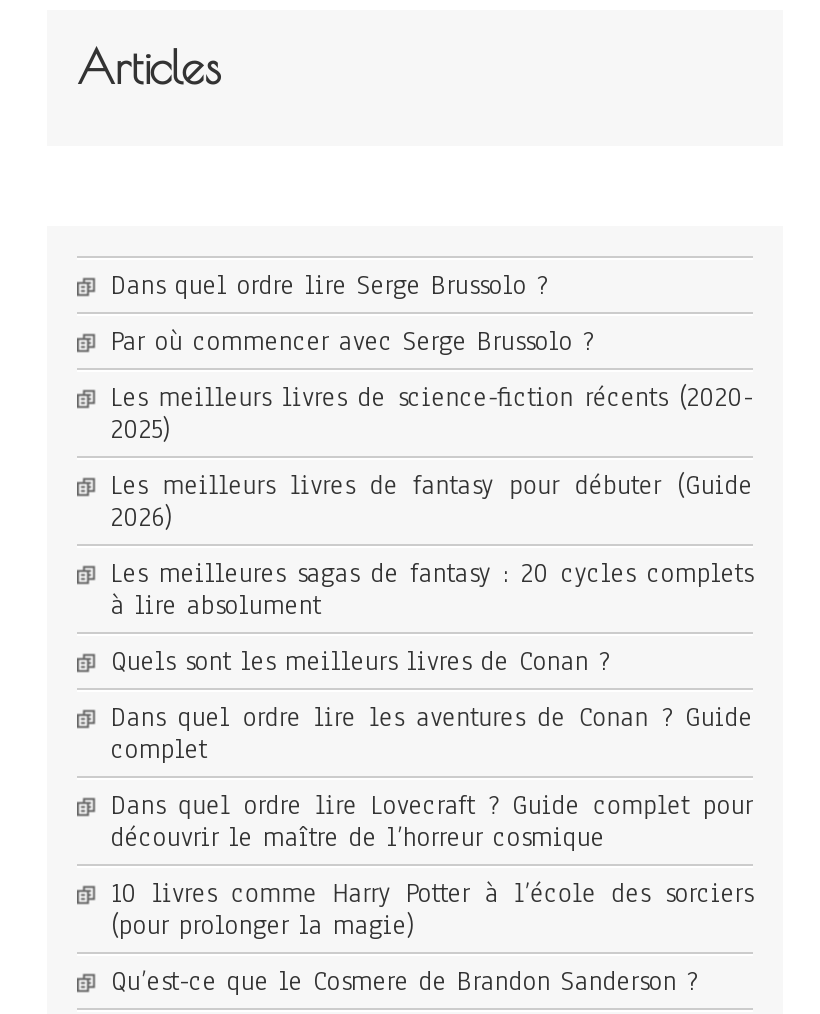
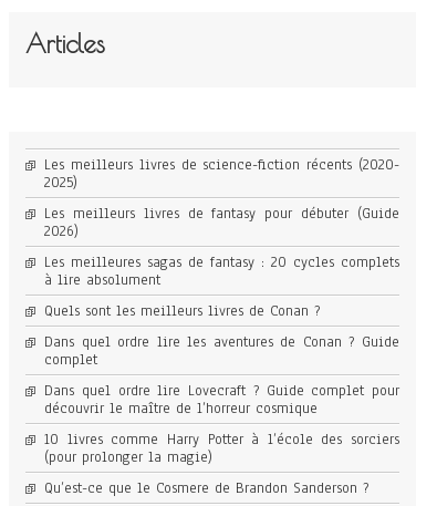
- Dans quel ordre lire Serge Brussolo ?
- Par où commencer avec Serge Brussolo ?
